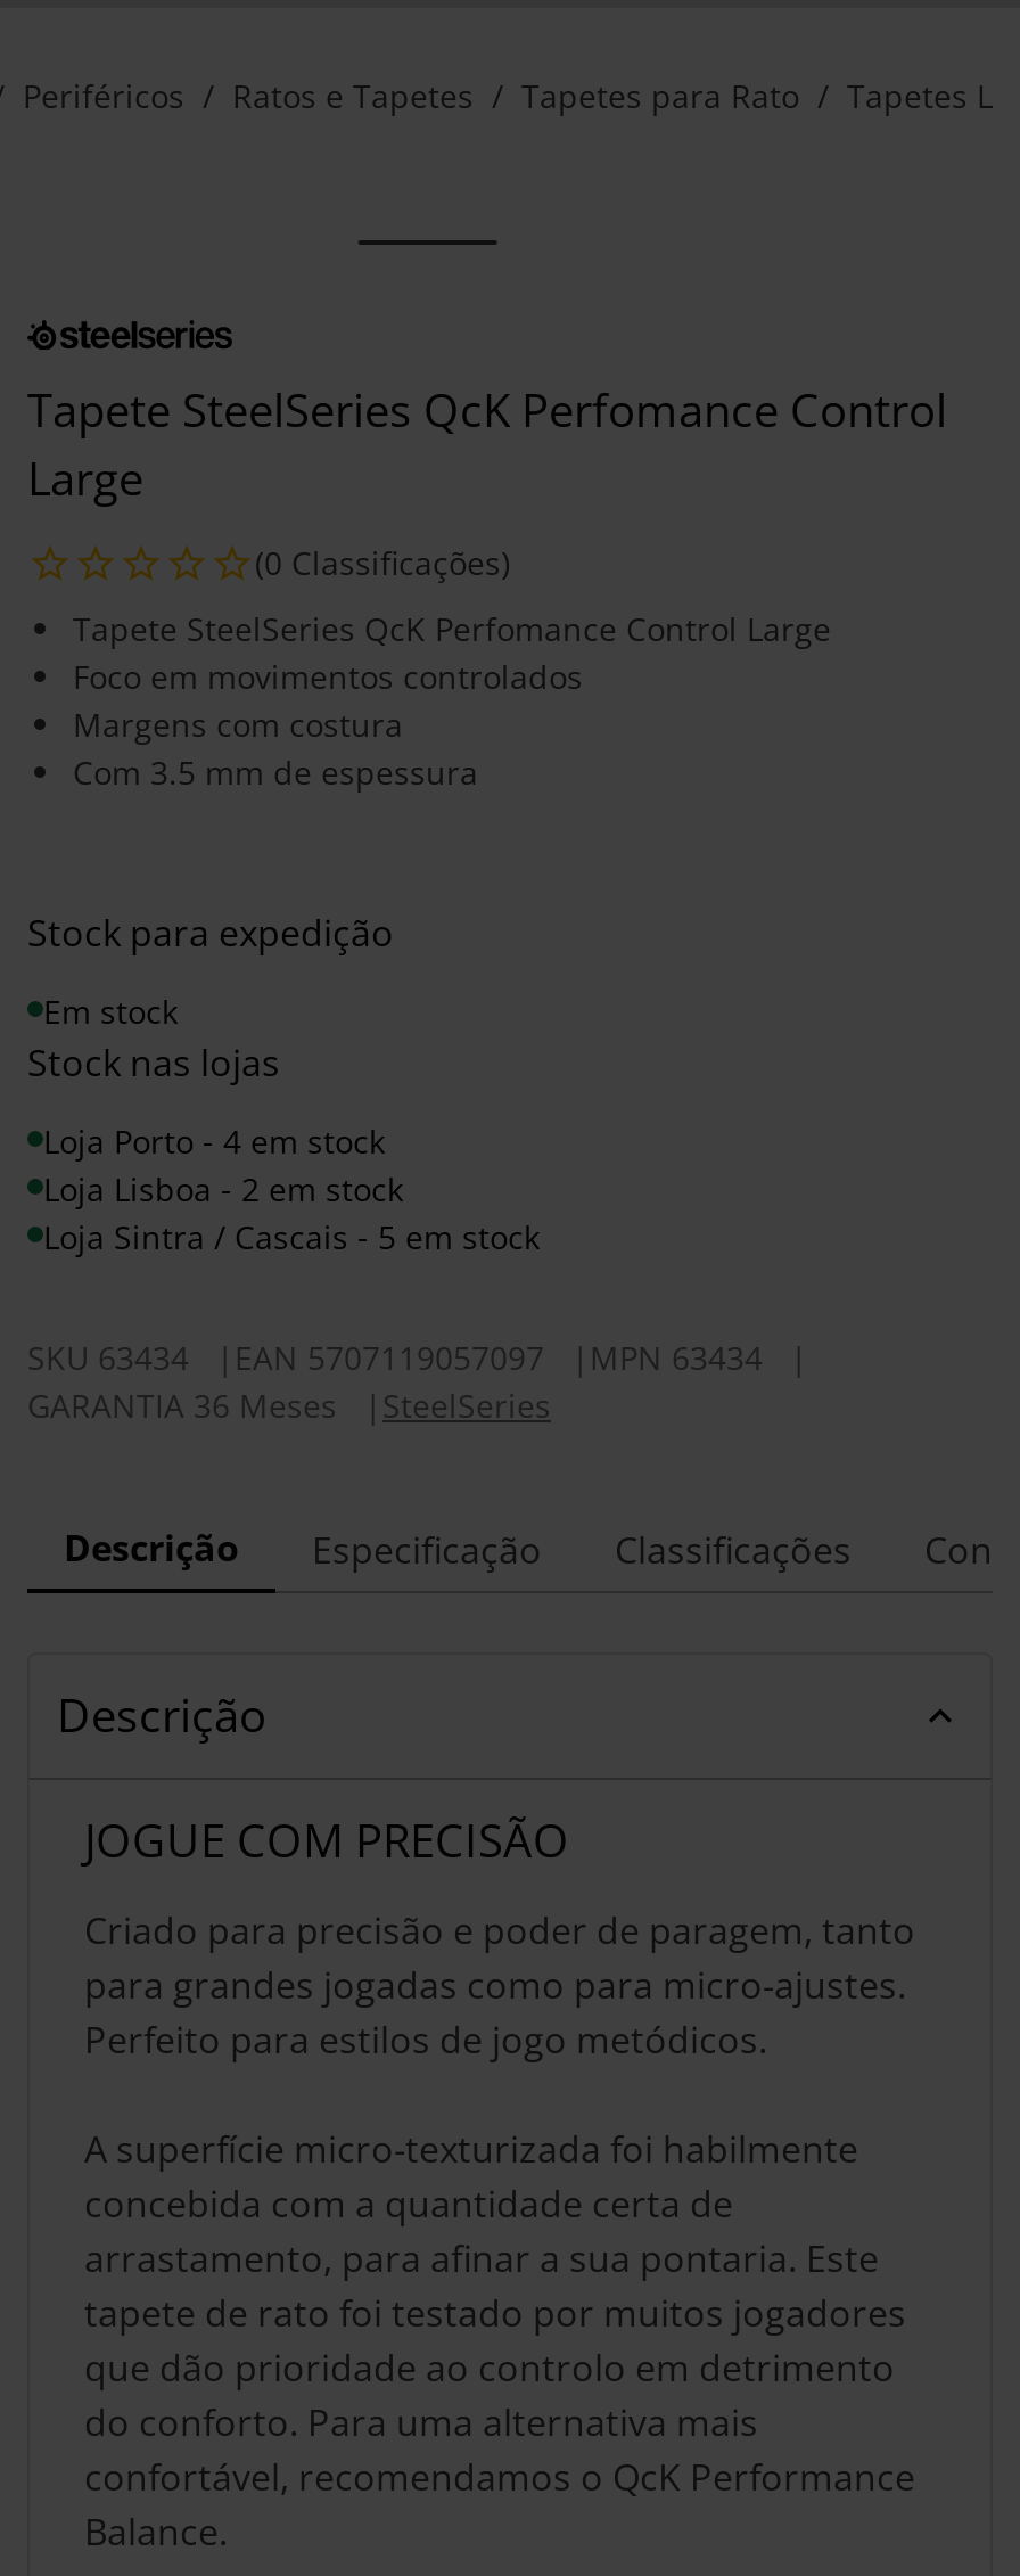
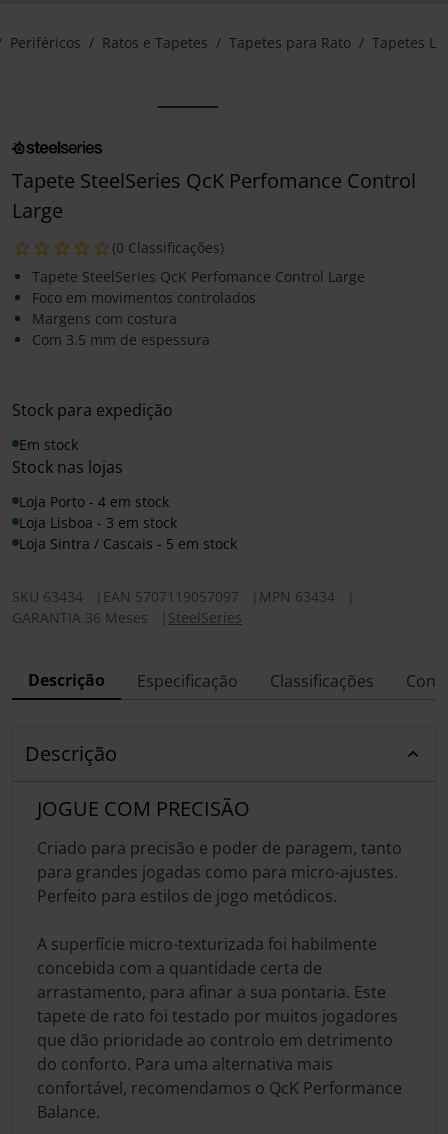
- Loja Lisboa - 2 em stock
+ Loja Lisboa - 3 em stock
